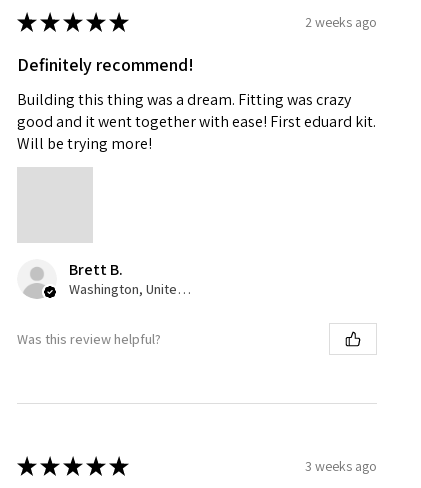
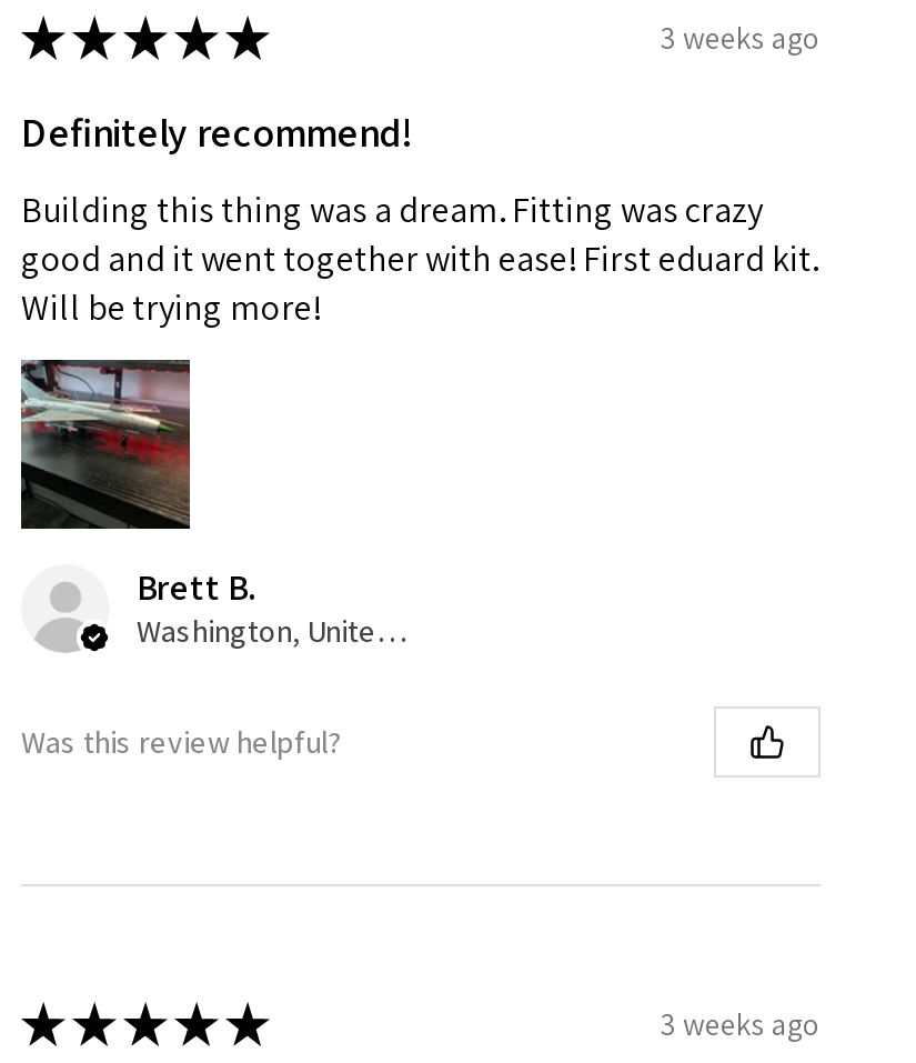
- 2 weeks ago
+ 3 weeks ago

+ [image]
